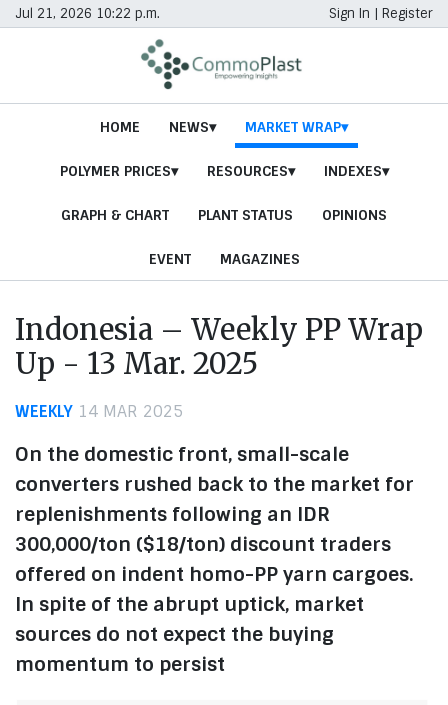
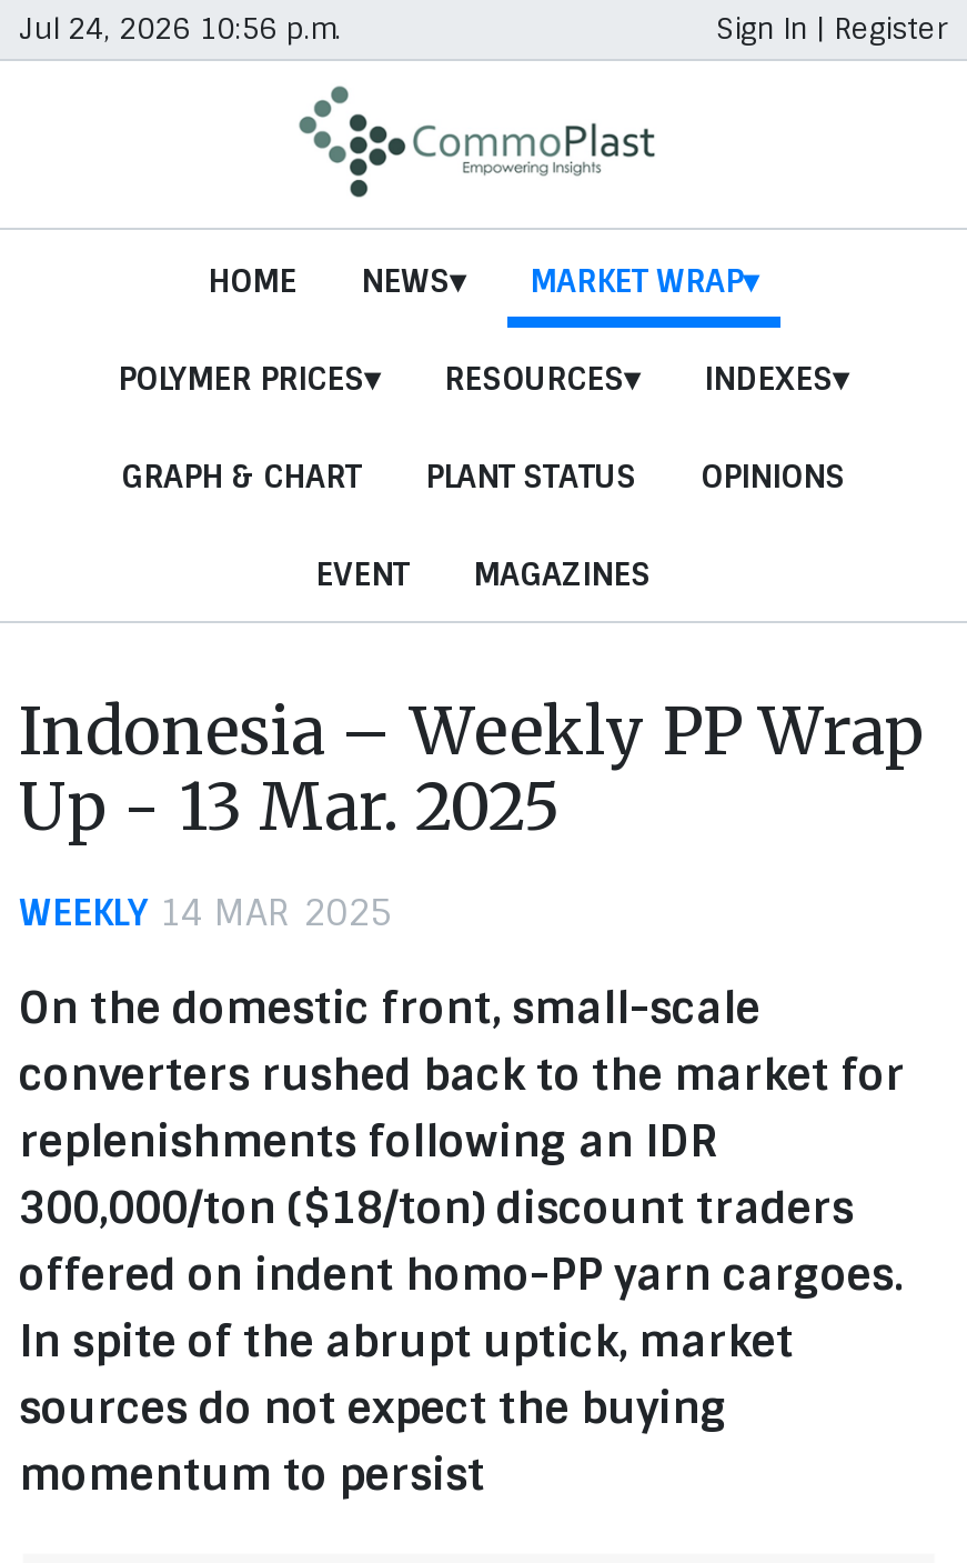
- Jul 21, 2026 10:22 p.m.
+ Jul 24, 2026 10:56 p.m.
